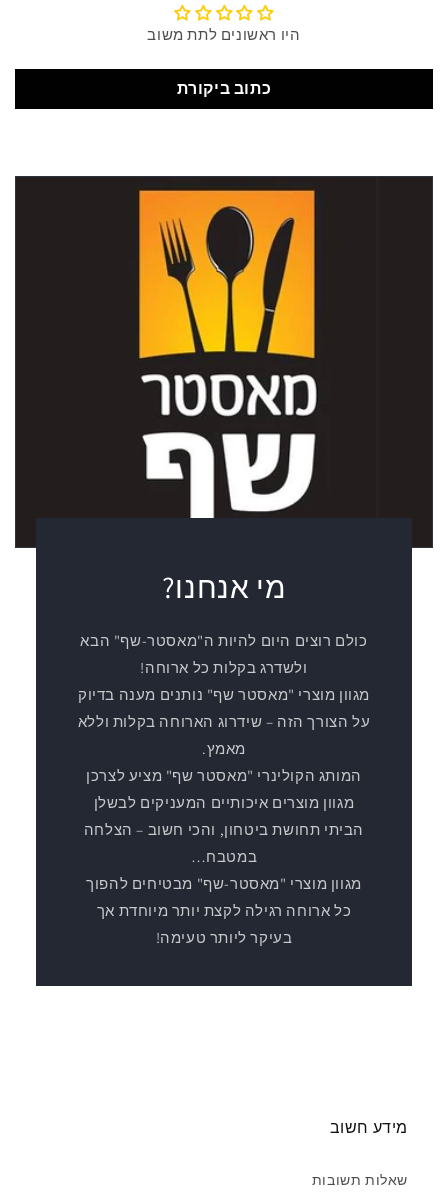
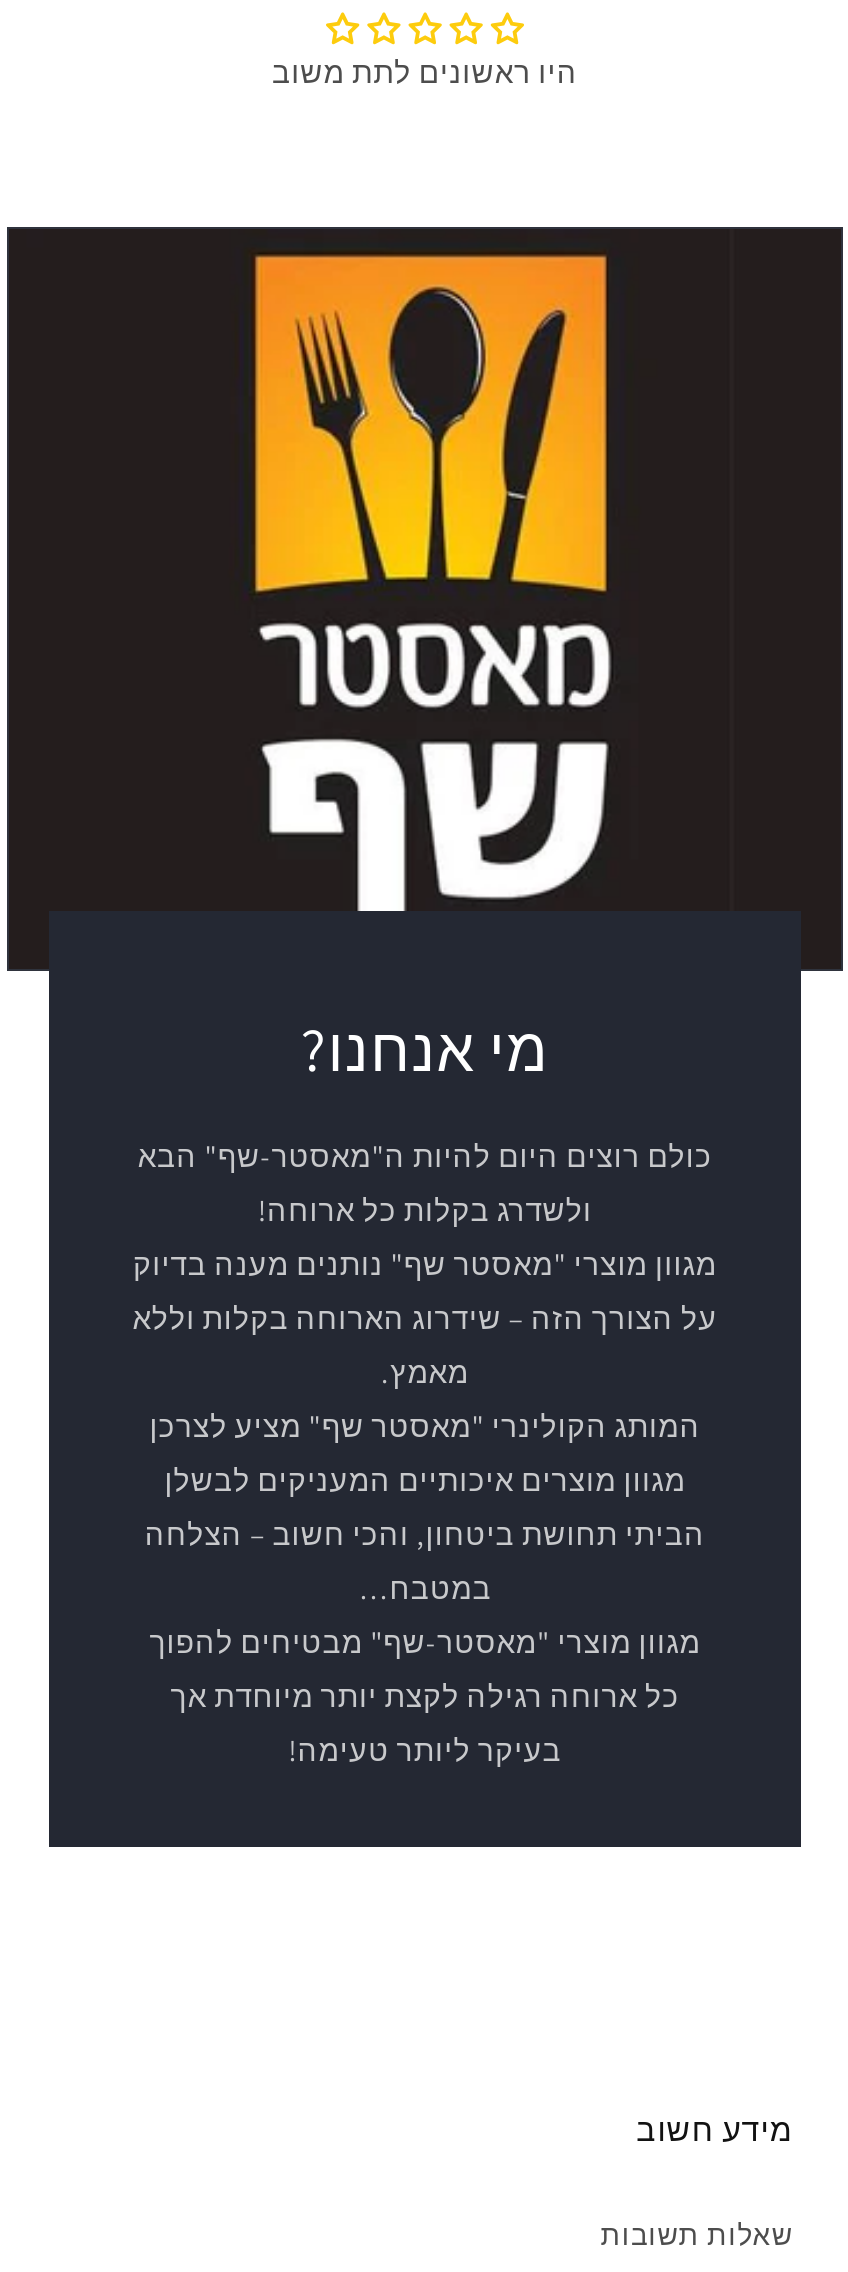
- כתוב ביקורת
